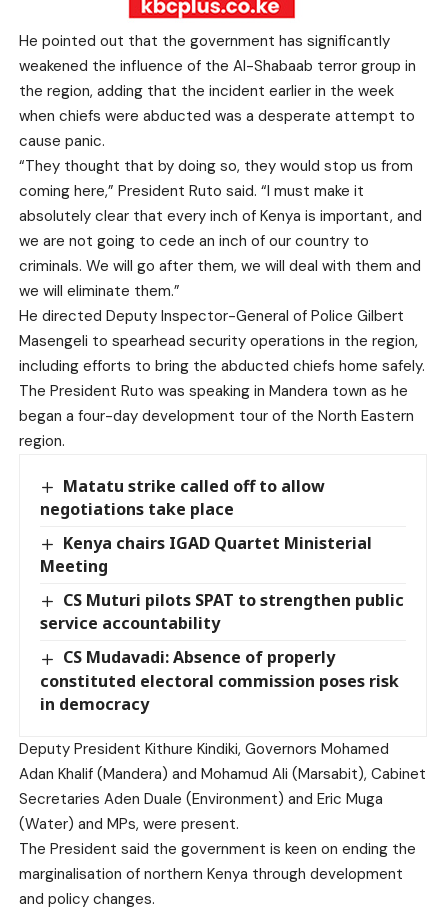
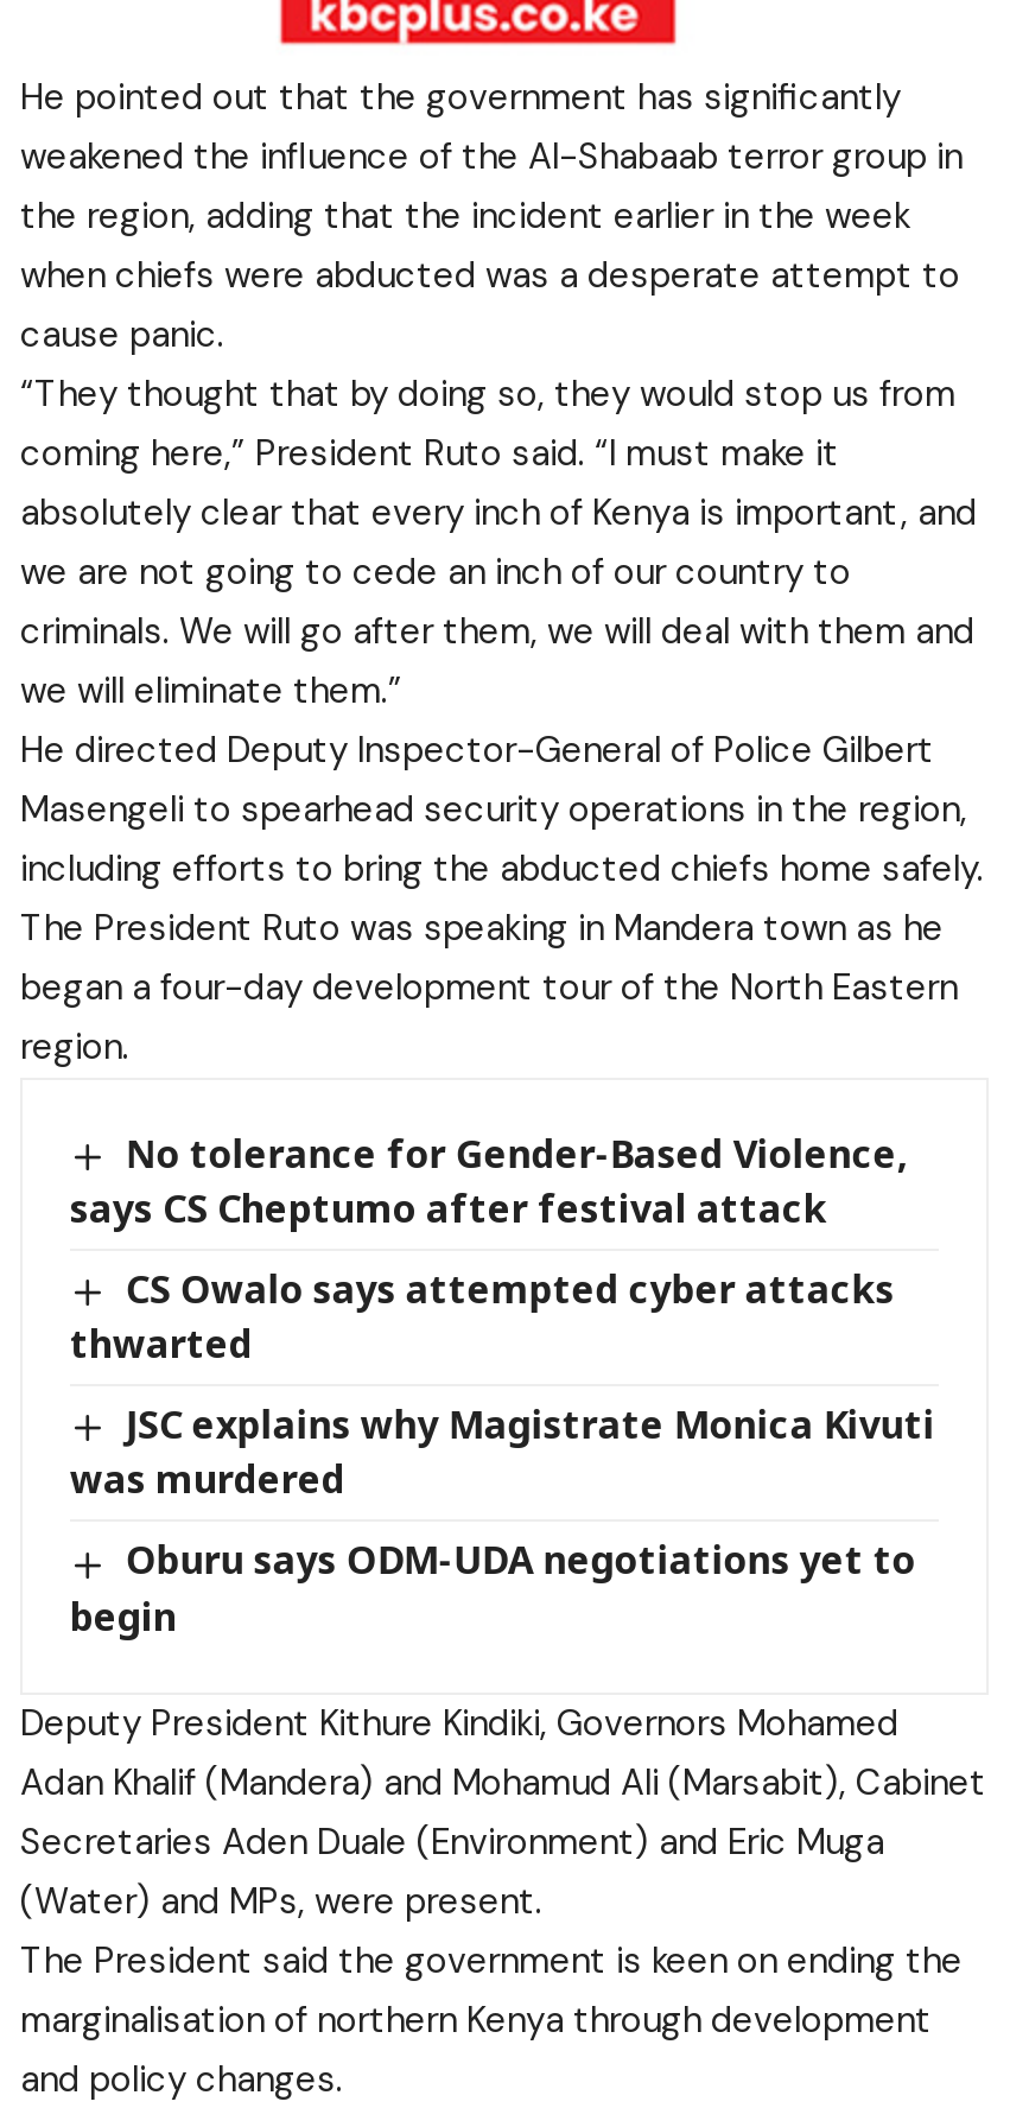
- Matatu strike called off to allow
- negotiations take place
+ No tolerance for Gender-Based Violence,
+ says CS Cheptumo after festival attack

- Kenya chairs IGAD Quartet Ministerial
- Meeting
+ CS Owalo says attempted cyber attacks
+ thwarted

- CS Muturi pilots SPAT to strengthen public
- service accountability
+ JSC explains why Magistrate Monica Kivuti
+ was murdered

- CS Mudavadi: Absence of properly
- constituted electoral commission poses risk
- in democracy
+ Oburu says ODM-UDA negotiations yet to
+ begin
